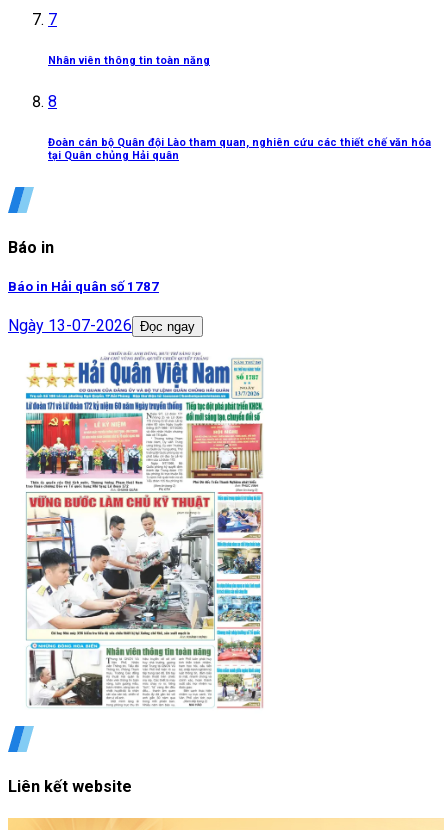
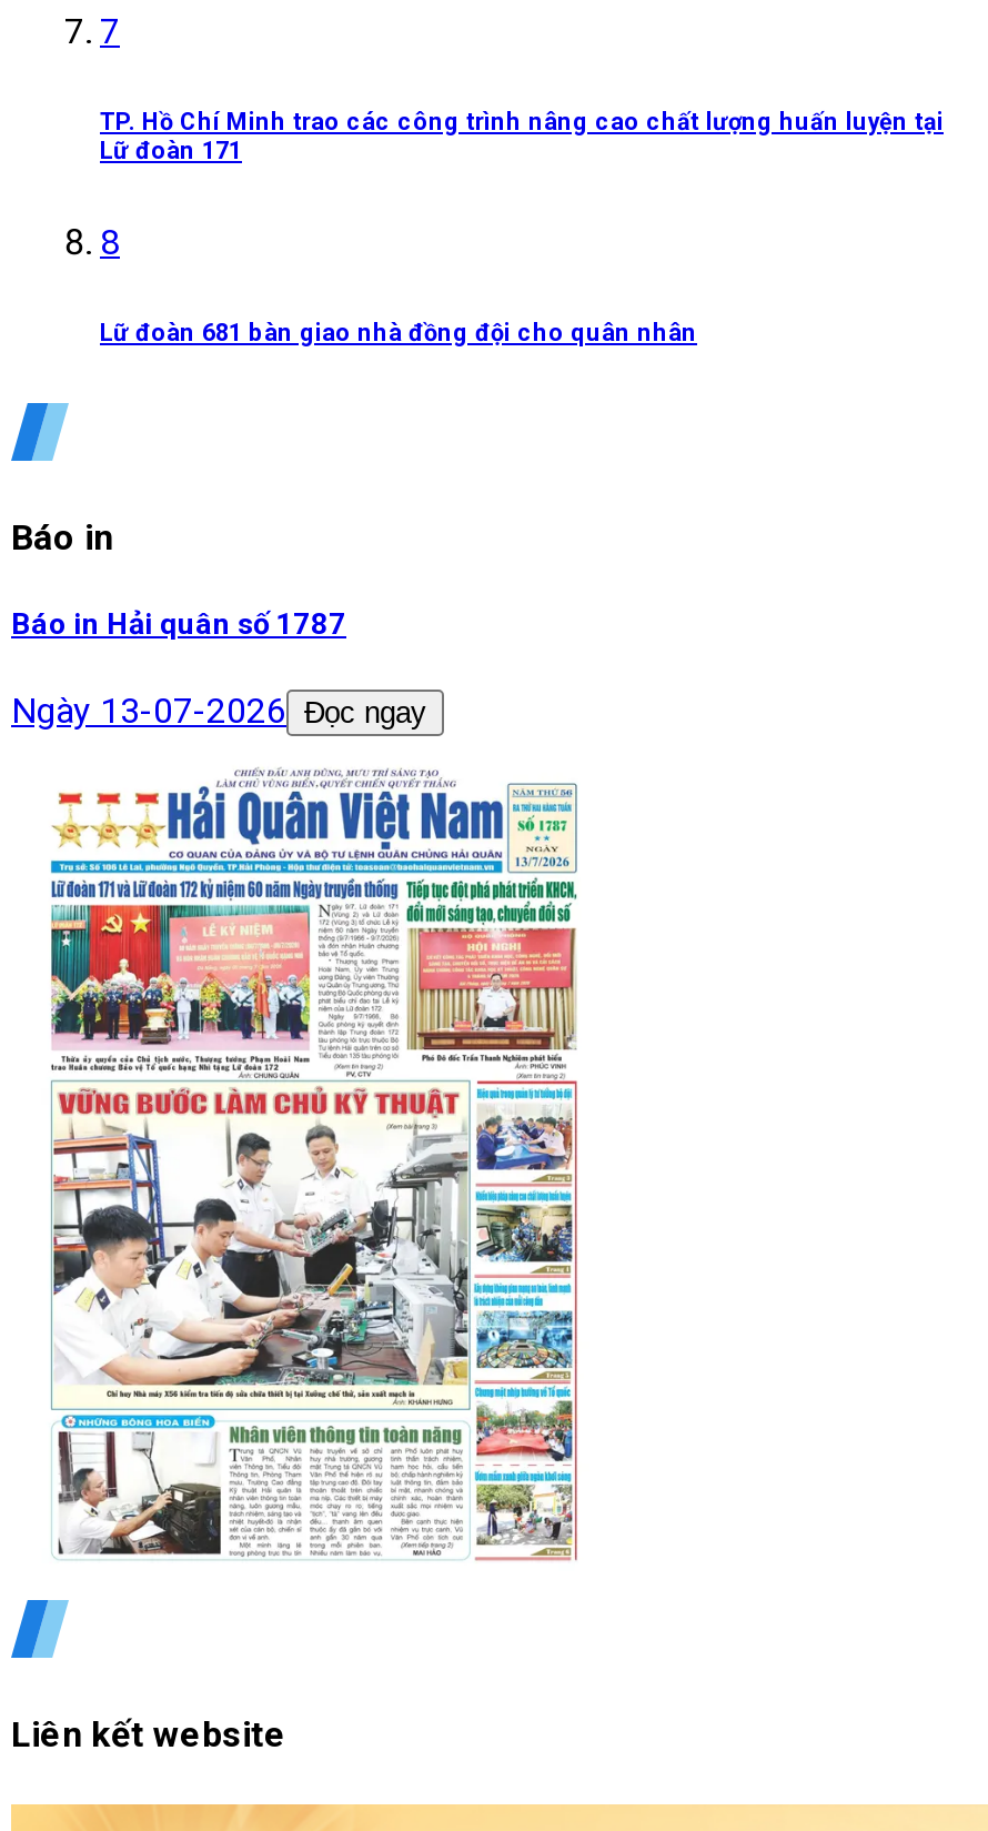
- Nhân viên thông tin toàn năng
+ TP. Hồ Chí Minh trao các công trình nâng cao chất lượng huấn luyện tại
+ Lữ đoàn 171

- Đoàn cán bộ Quân đội Lào tham quan, nghiên cứu các thiết chế văn hóa
- tại Quân chủng Hải quân
+ Lữ đoàn 681 bàn giao nhà đồng đội cho quân nhân
